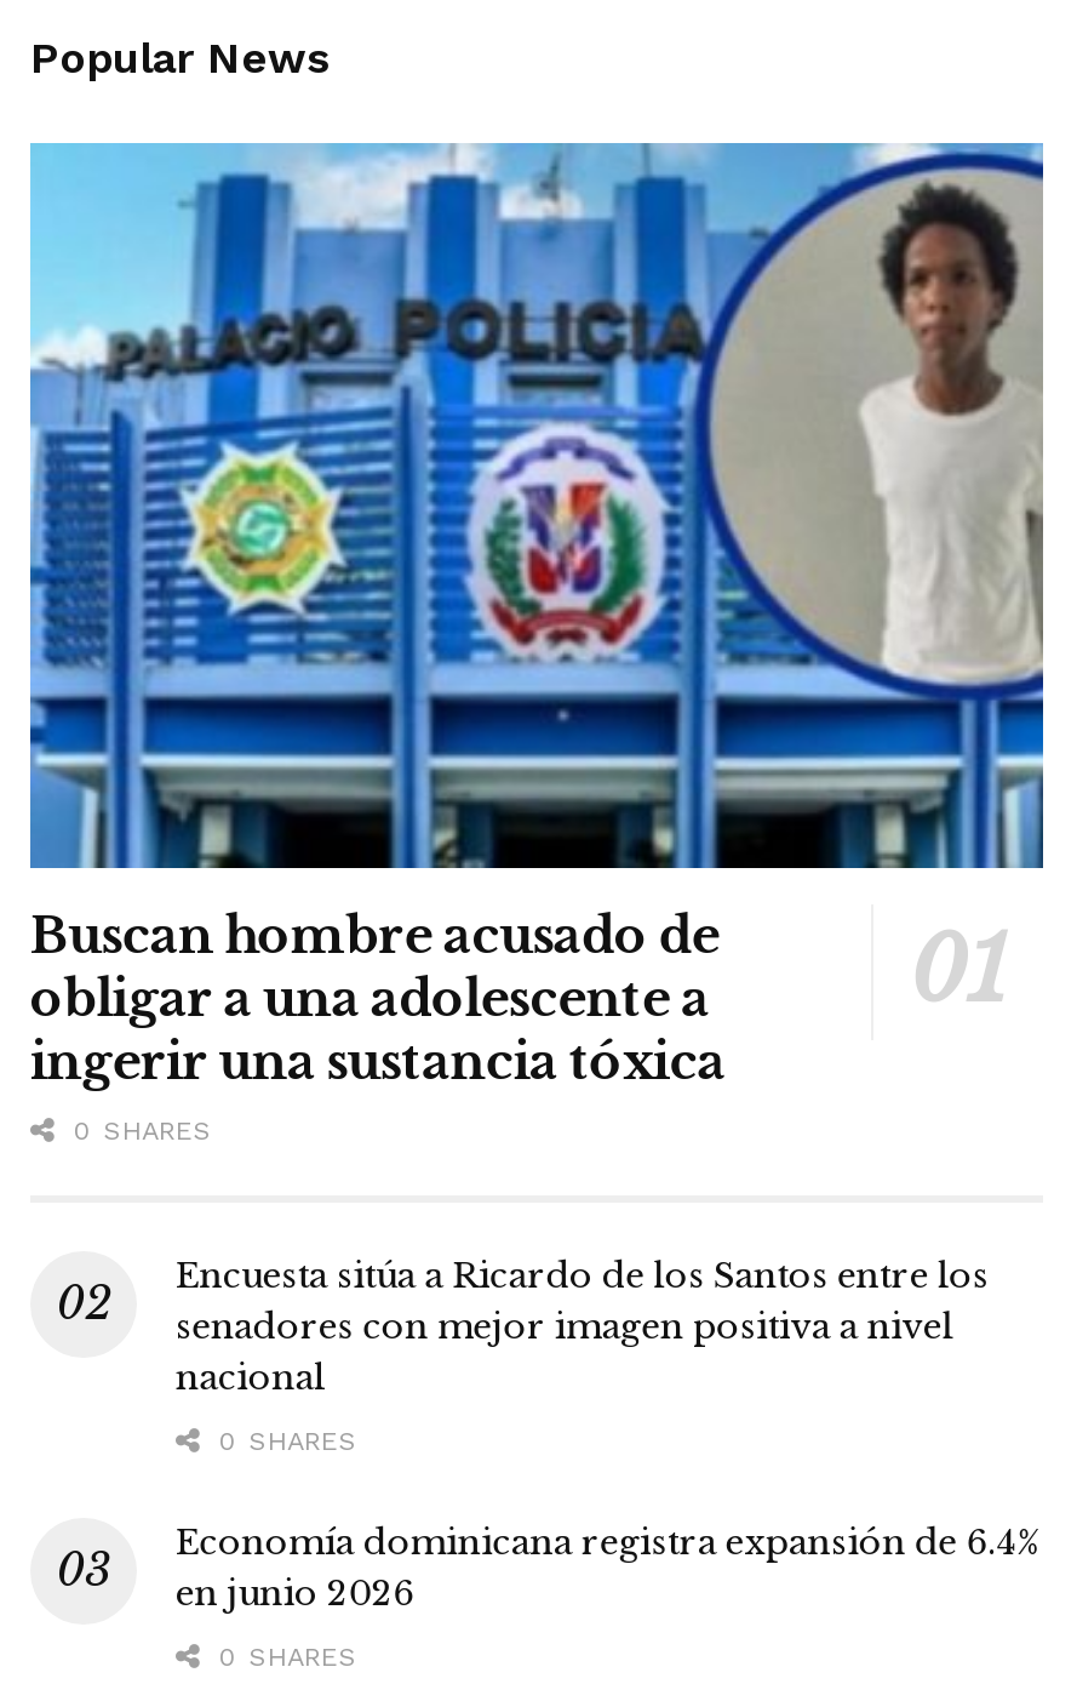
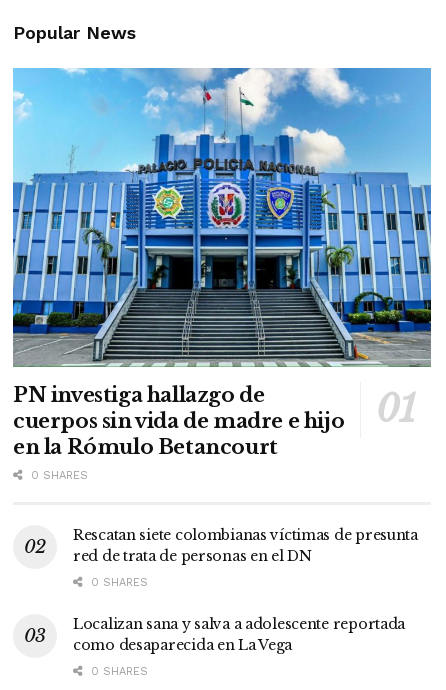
- [image]
- Buscan hombre acusado de
- obligar a una adolescente a
- ingerir una sustancia tóxica
+ [image]
+ PN investiga hallazgo de
+ cuerpos sin vida de madre e hijo
+ en la Rómulo Betancourt

- Encuesta sitúa a Ricardo de los Santos entre los
- senadores con mejor imagen positiva a nivel
- nacional
+ Rescatan siete colombianas víctimas de presunta
+ red de trata de personas en el DN

- Economía dominicana registra expansión de 6.4%
- en junio 2026
+ Localizan sana y salva a adolescente reportada
+ como desaparecida en La Vega
